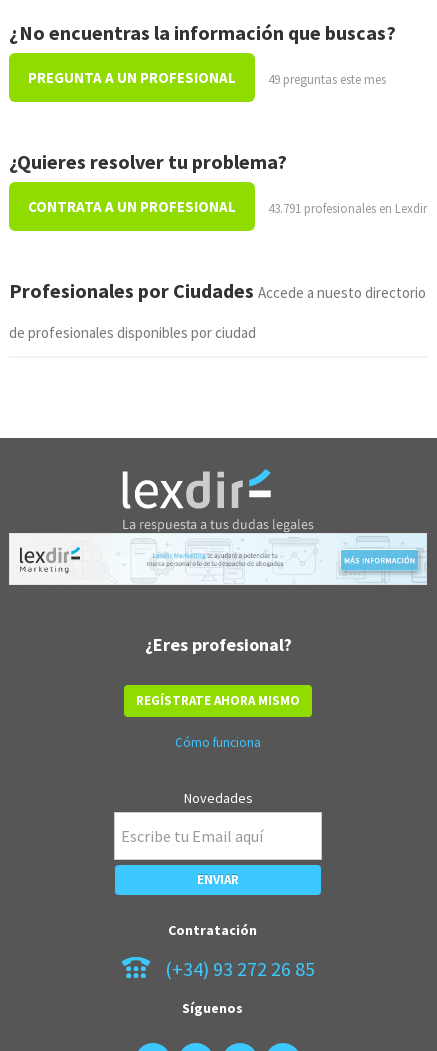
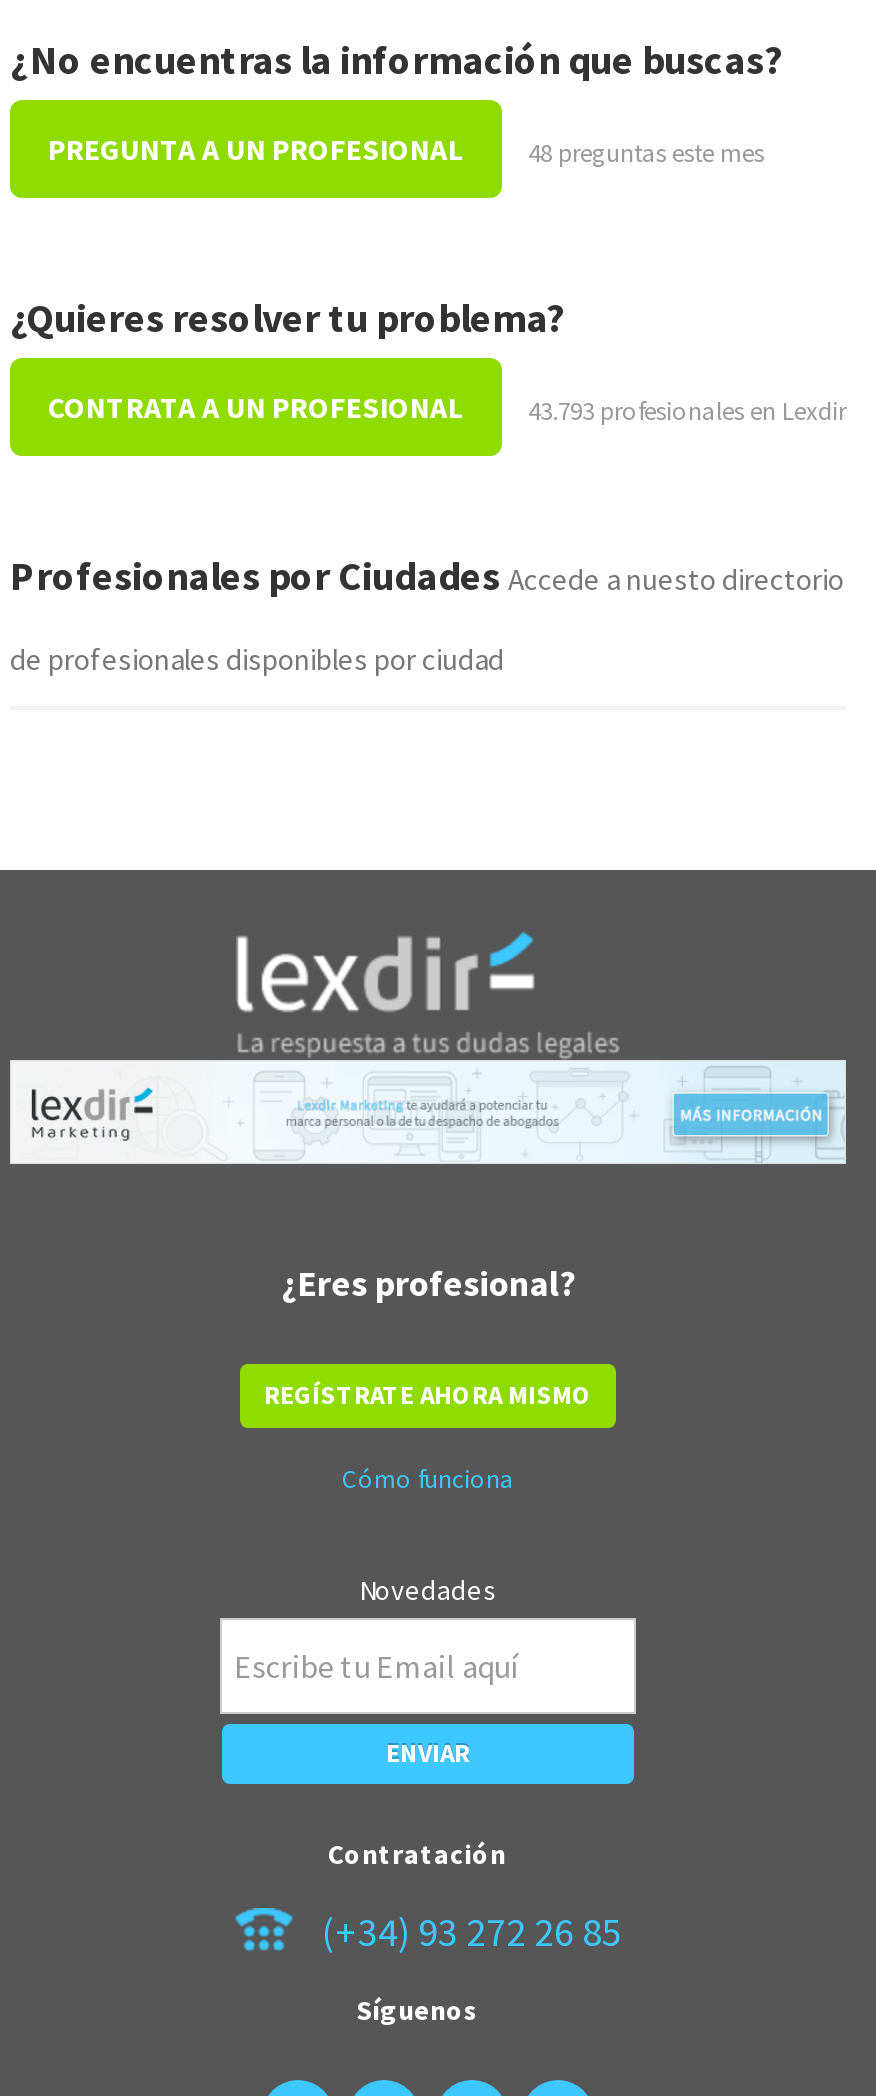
- 49 preguntas este mes
+ 48 preguntas este mes

- 43.791 profesionales en Lexdir
+ 43.793 profesionales en Lexdir
